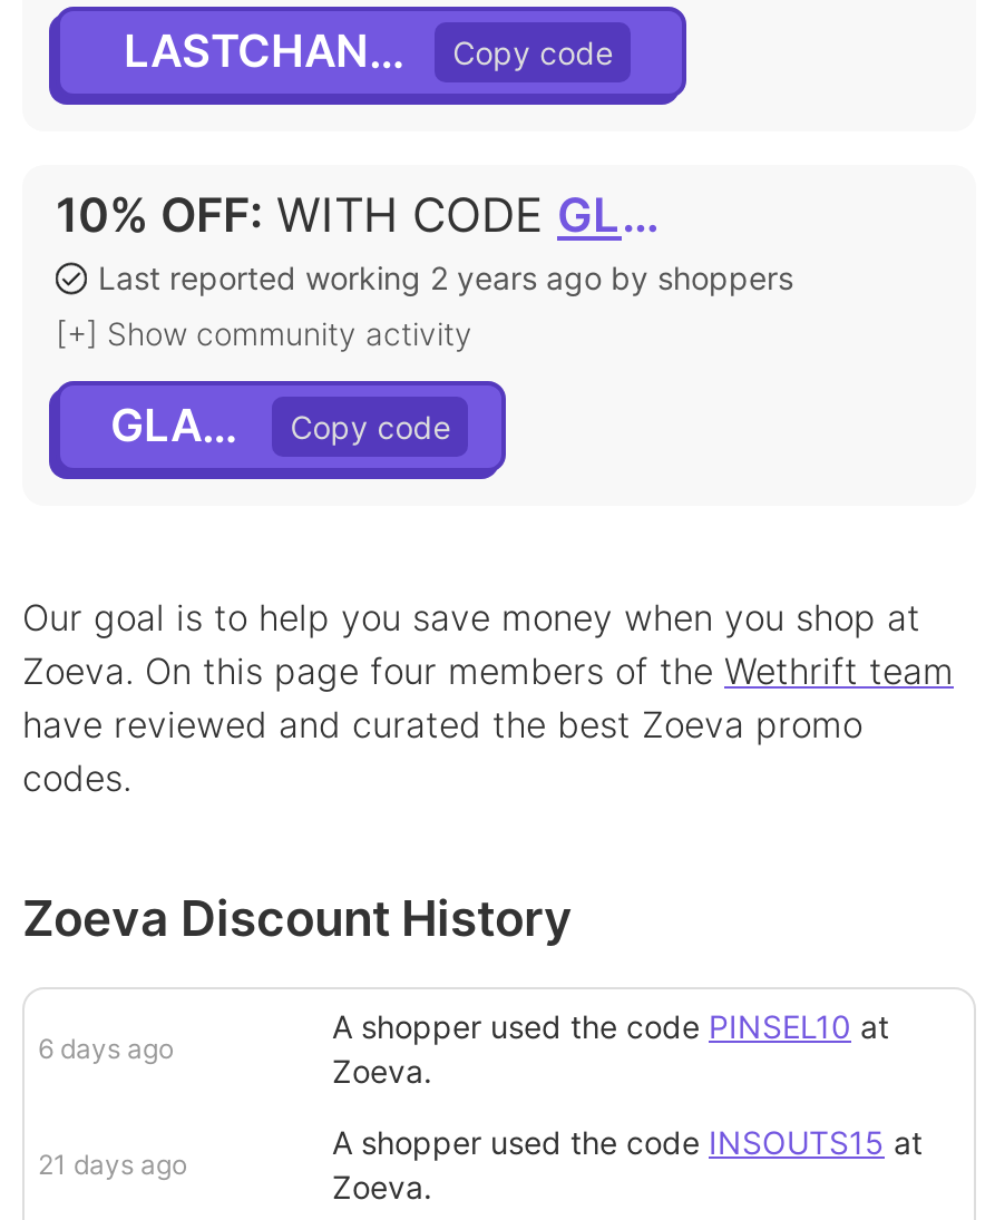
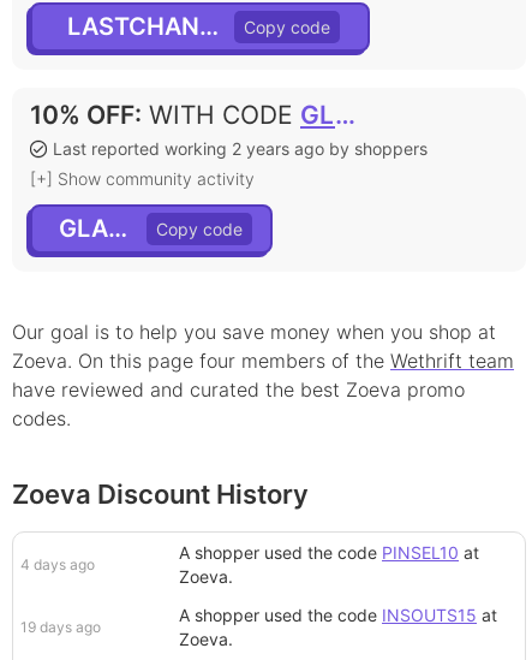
- 6 days ago
+ 4 days ago

- 21 days ago
+ 19 days ago
